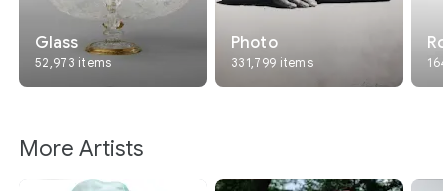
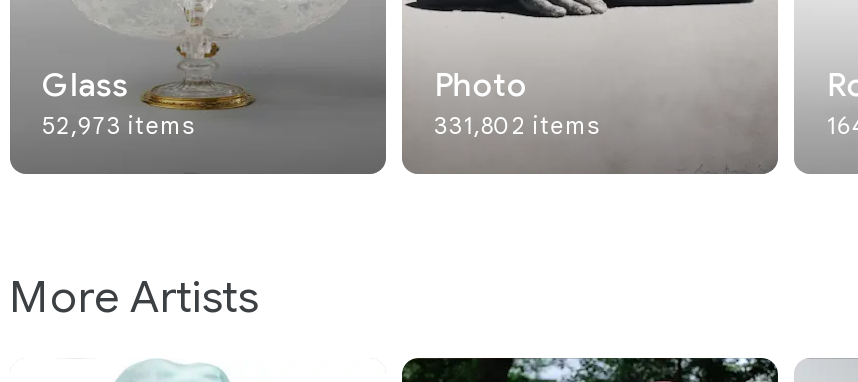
- 331,799 items
+ 331,802 items
